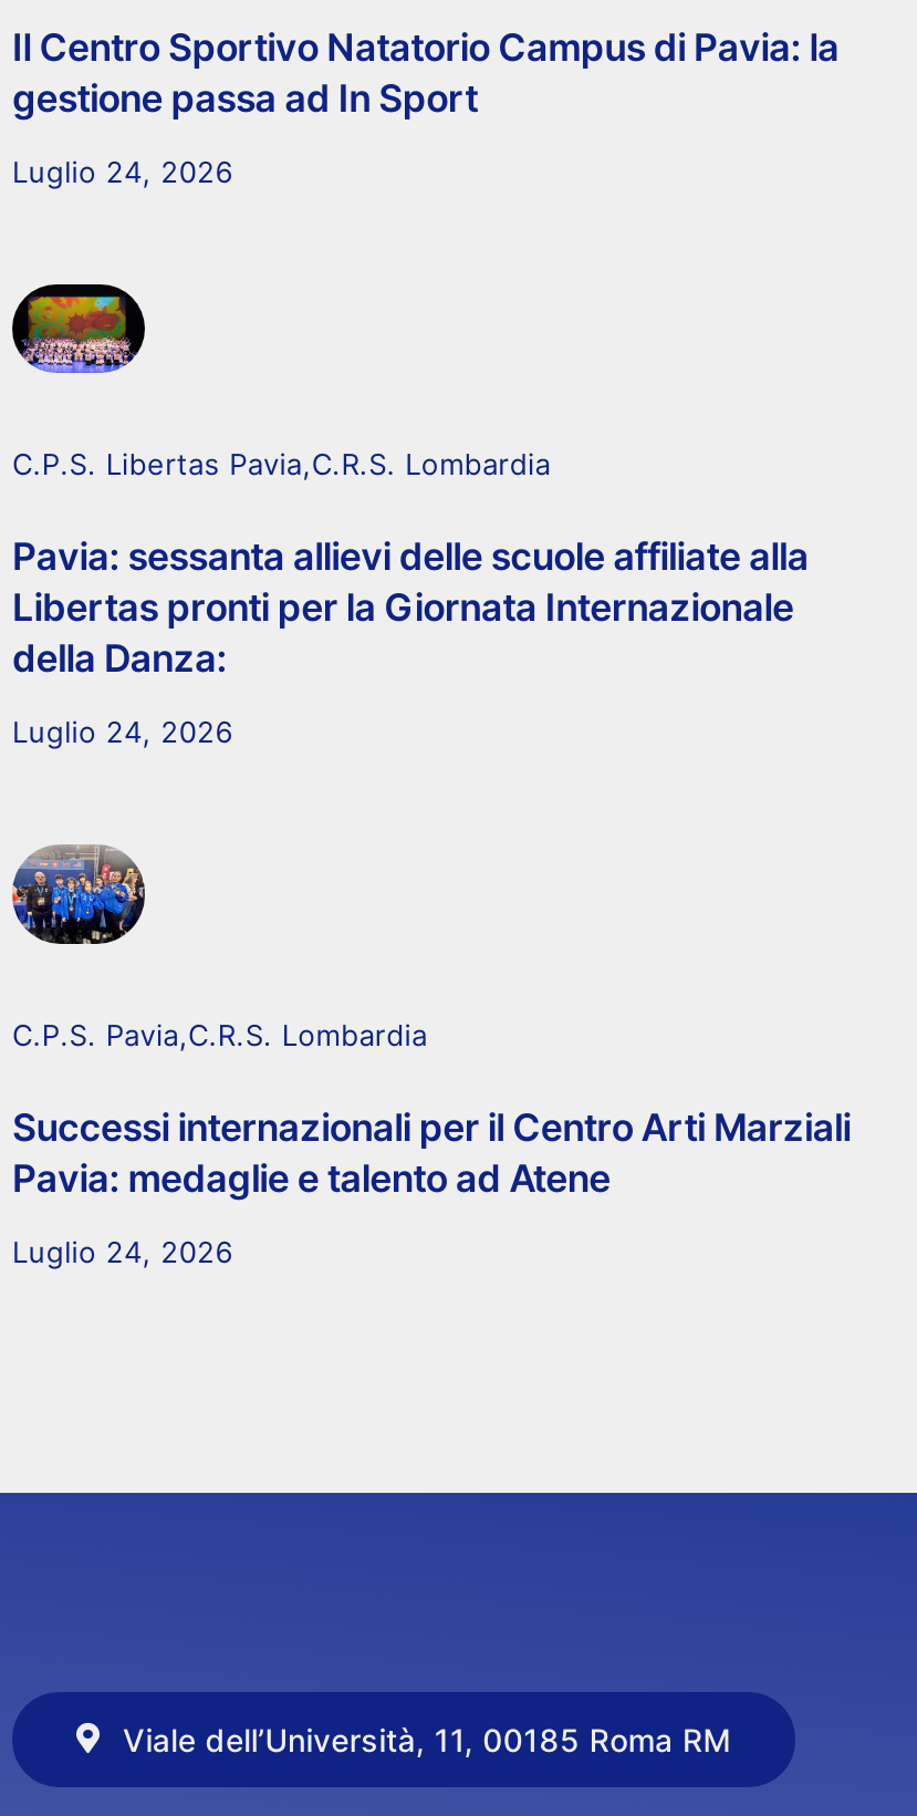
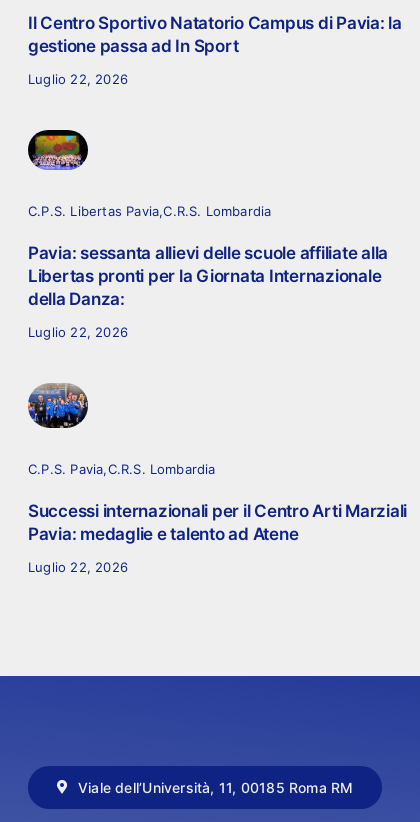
- Luglio 24, 2026
+ Luglio 22, 2026

- Luglio 24, 2026
+ Luglio 22, 2026

- Luglio 24, 2026
+ Luglio 22, 2026
